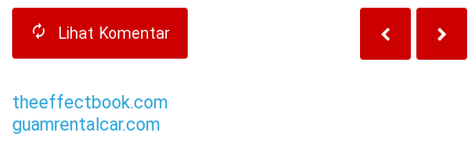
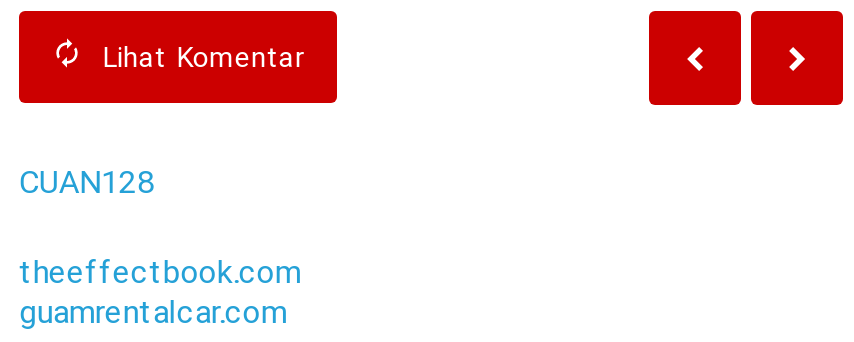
+ CUAN128
